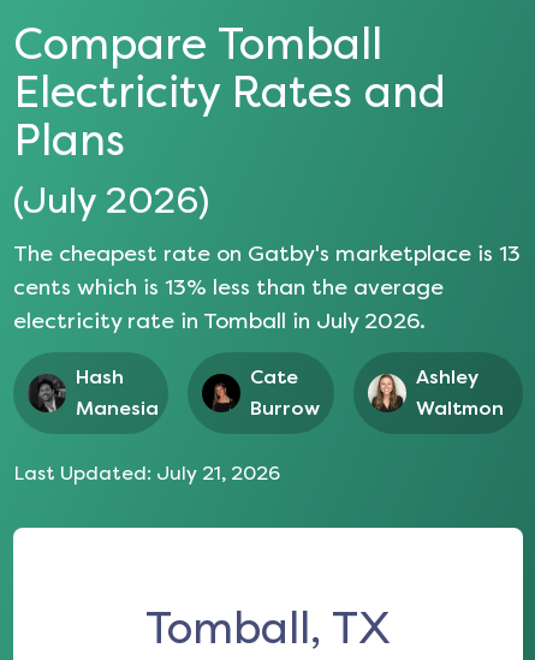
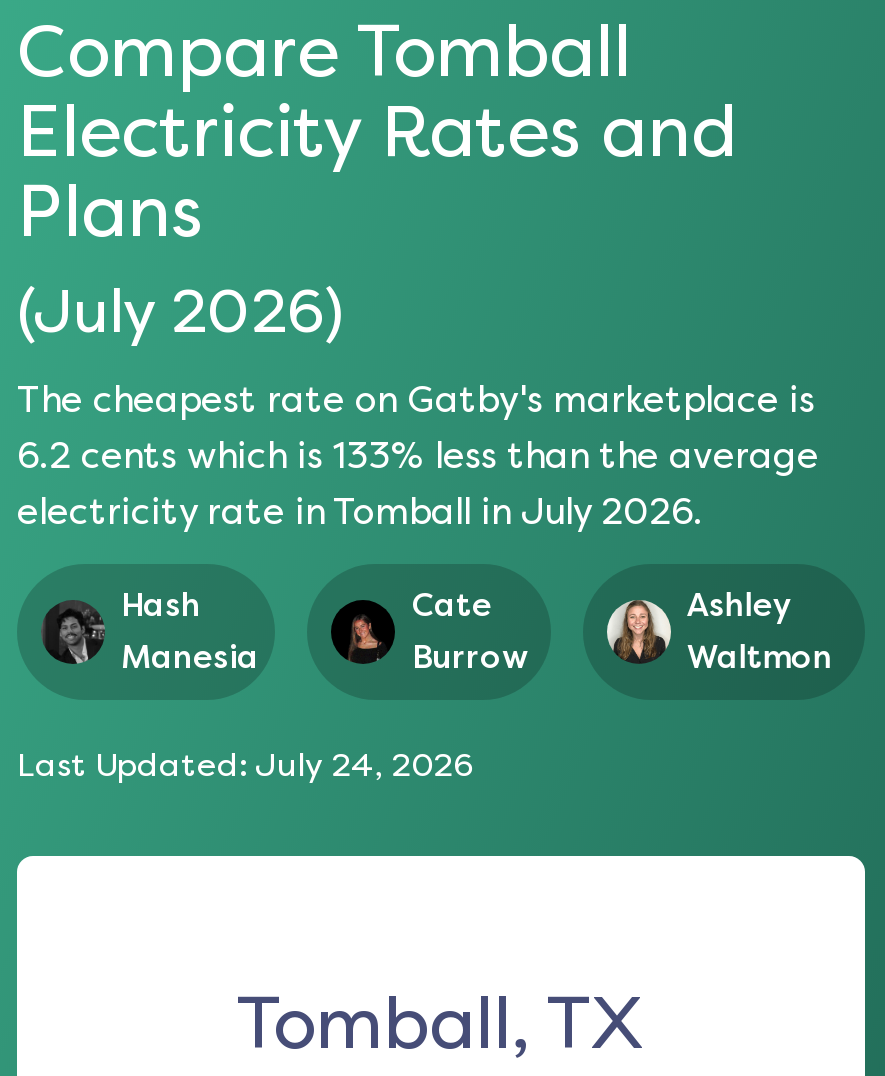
- The cheapest rate on Gatby's marketplace is 13
- cents which is 13% less than the average
+ The cheapest rate on Gatby's marketplace is
+ 6.2 cents which is 133% less than the average

- Last Updated: July 21, 2026
+ Last Updated: July 24, 2026
